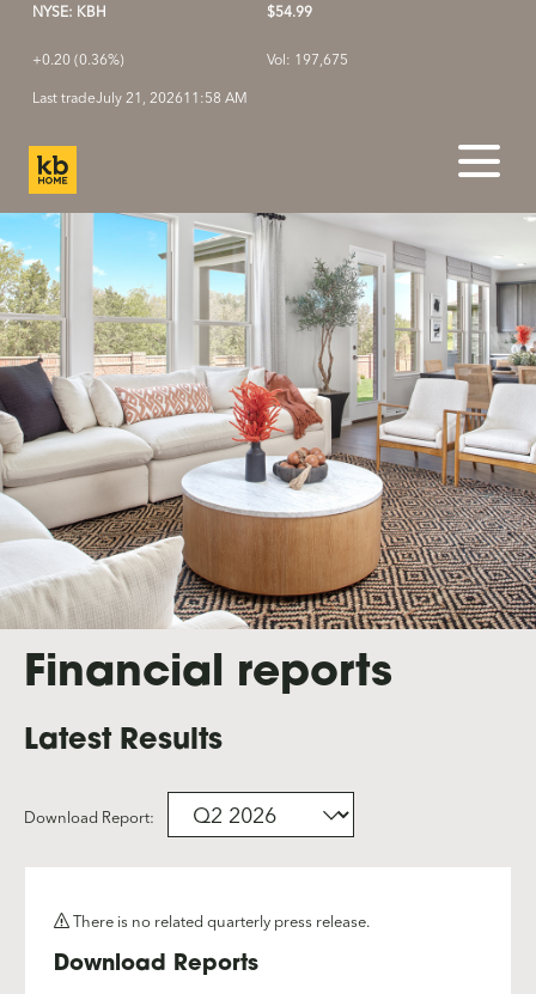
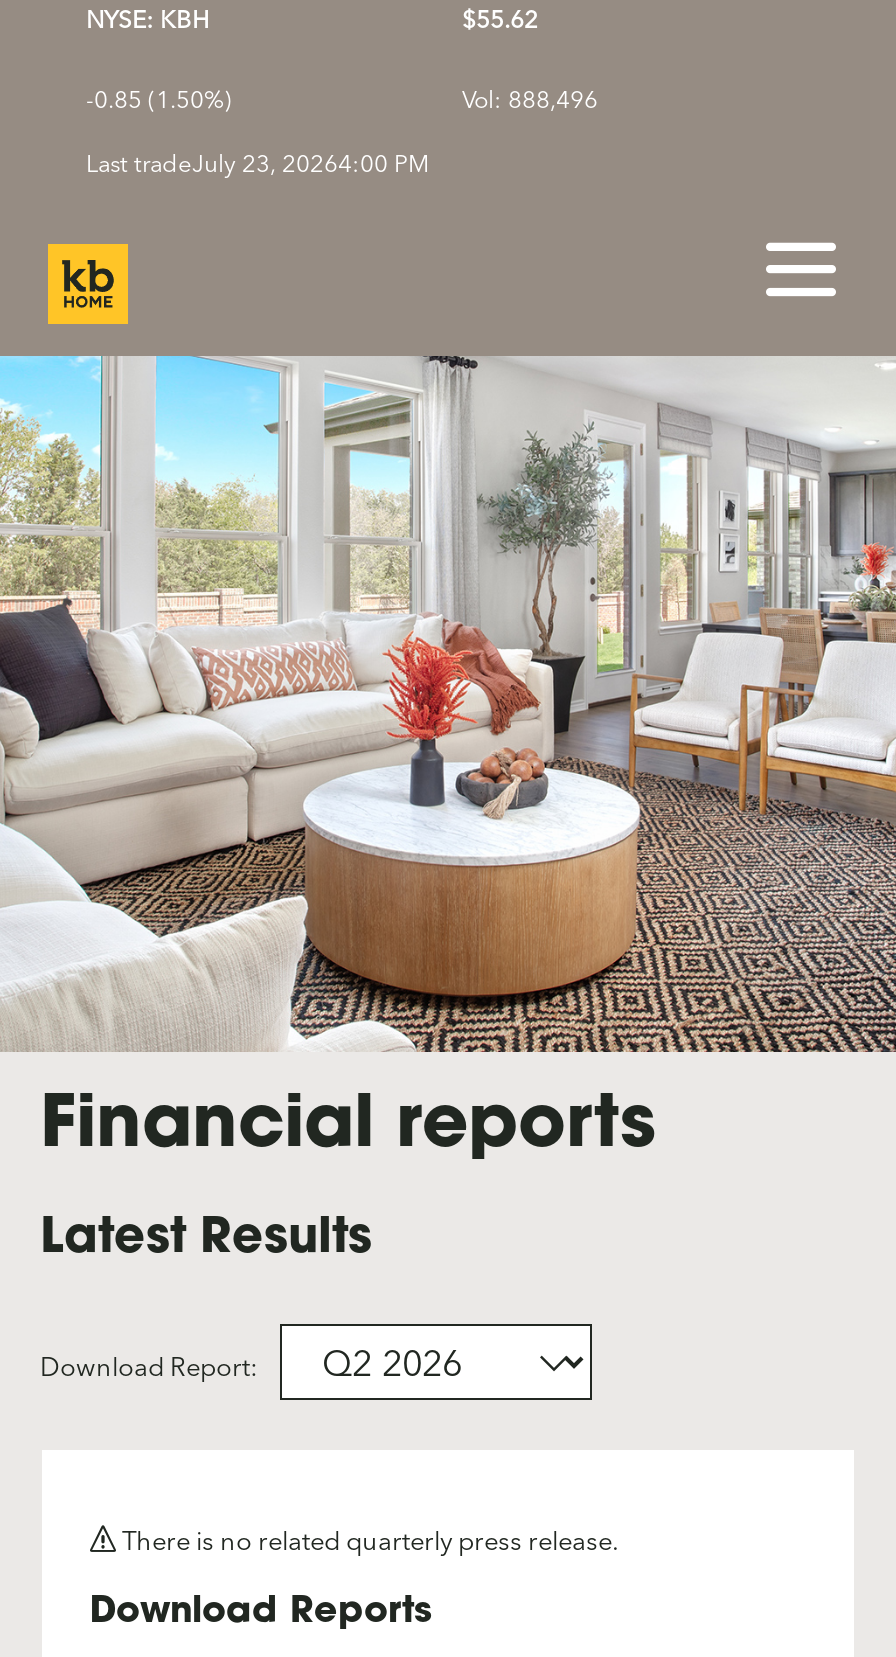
- $54.99
+ $55.62

- +0.20 (0.36%)
+ -0.85 (1.50%)

- Vol: 197,675
+ Vol: 888,496

- Last tradeJuly 21, 202611:58 AM
+ Last tradeJuly 23, 20264:00 PM
